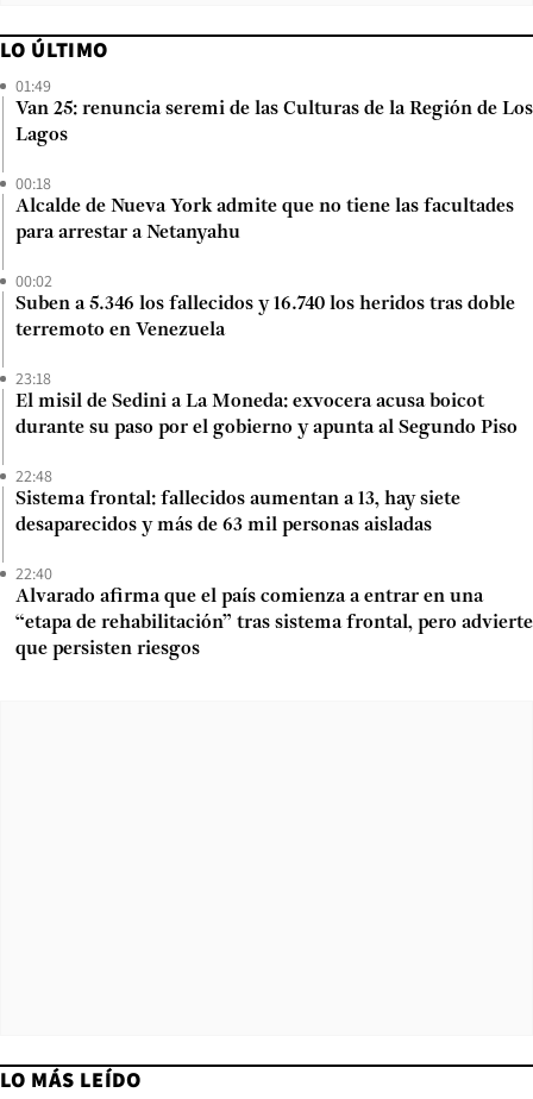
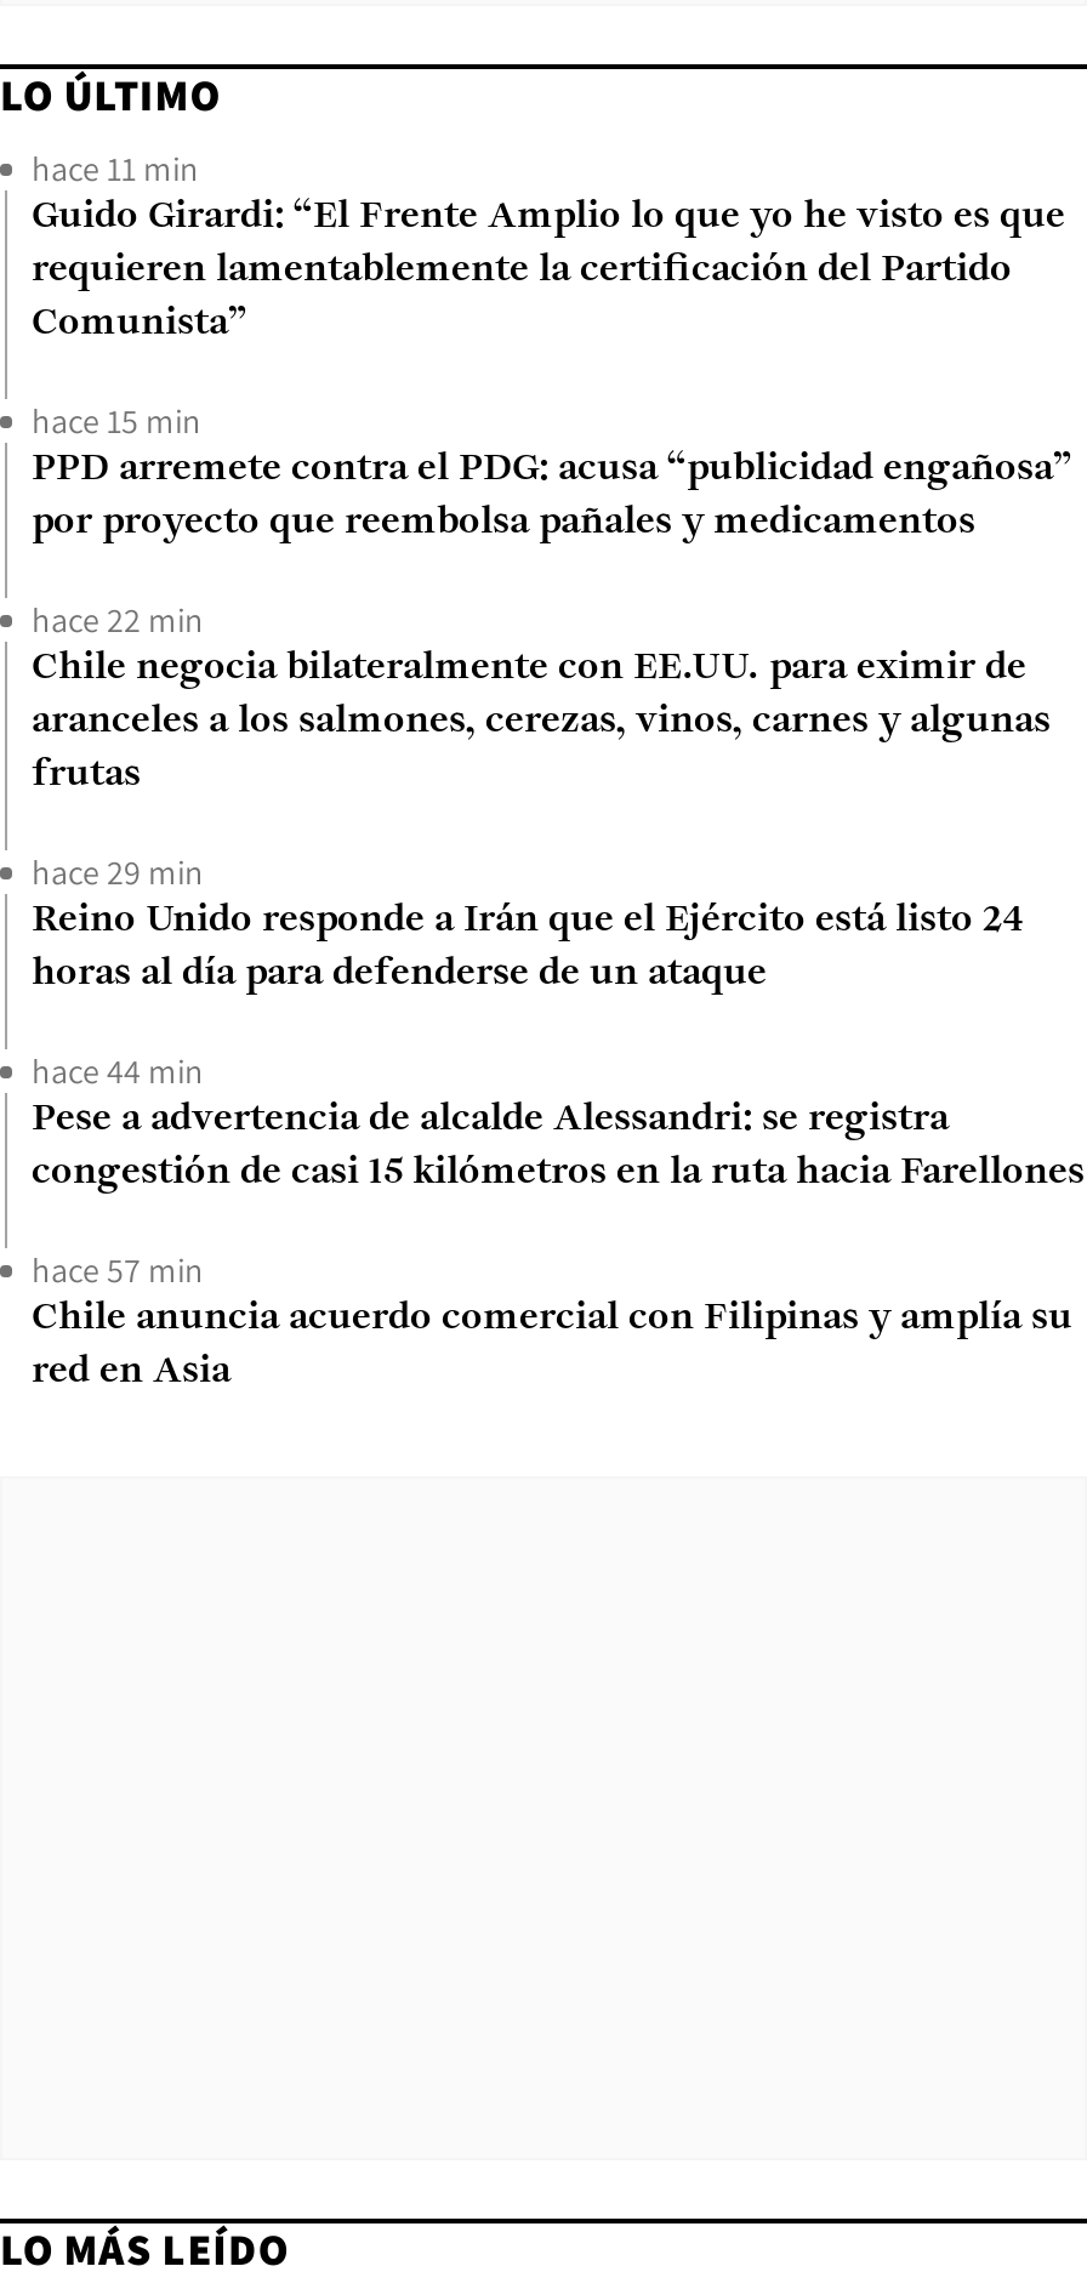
- 01:49
- Van 25: renuncia seremi de las Culturas de la Región de Los
- Lagos
+ hace 11 min
+ Guido Girardi: “El Frente Amplio lo que yo he visto es que
+ requieren lamentablemente la certificación del Partido
+ Comunista”

- 00:18
- Alcalde de Nueva York admite que no tiene las facultades
- para arrestar a Netanyahu
+ hace 15 min
+ PPD arremete contra el PDG: acusa “publicidad engañosa”
+ por proyecto que reembolsa pañales y medicamentos

- 00:02
- Suben a 5.346 los fallecidos y 16.740 los heridos tras doble
- terremoto en Venezuela
+ hace 22 min
+ Chile negocia bilateralmente con EE.UU. para eximir de
+ aranceles a los salmones, cerezas, vinos, carnes y algunas
+ frutas

- 23:18
- El misil de Sedini a La Moneda: exvocera acusa boicot
- durante su paso por el gobierno y apunta al Segundo Piso
+ hace 29 min
+ Reino Unido responde a Irán que el Ejército está listo 24
+ horas al día para defenderse de un ataque

- 22:48
- Sistema frontal: fallecidos aumentan a 13, hay siete
- desaparecidos y más de 63 mil personas aisladas
+ hace 44 min
+ Pese a advertencia de alcalde Alessandri: se registra
+ congestión de casi 15 kilómetros en la ruta hacia Farellones

- 22:40
- Alvarado afirma que el país comienza a entrar en una
- “etapa de rehabilitación” tras sistema frontal, pero advierte
- que persisten riesgos
+ hace 57 min
+ Chile anuncia acuerdo comercial con Filipinas y amplía su
+ red en Asia
